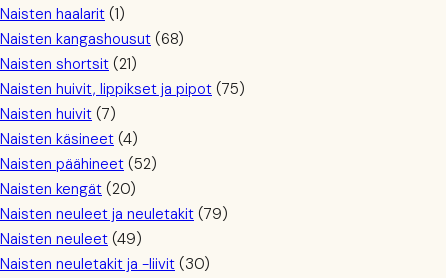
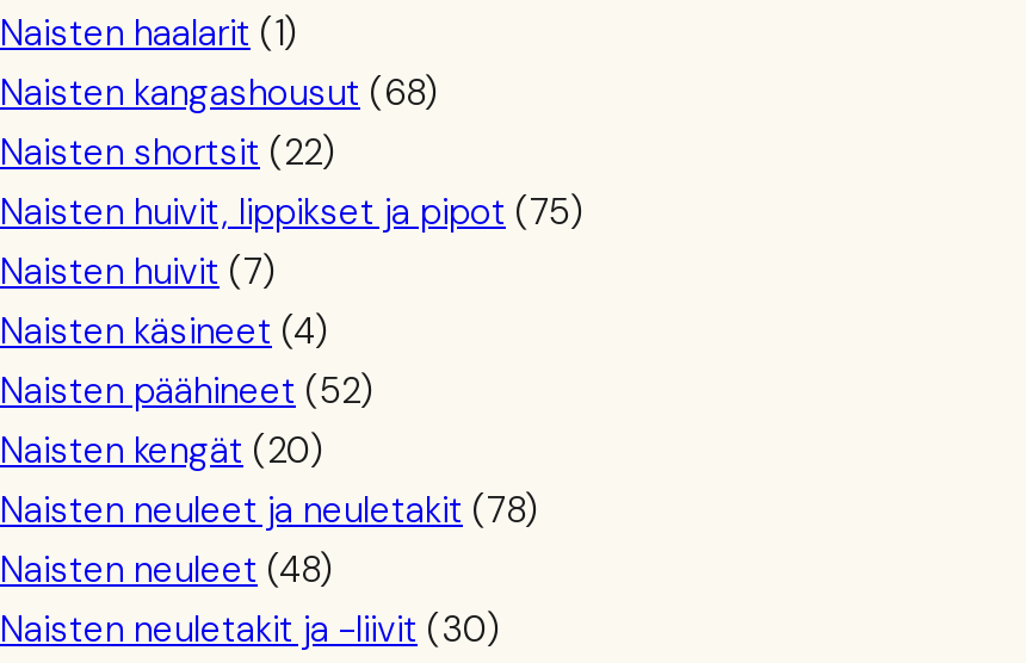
- Naisten shortsit (21)
+ Naisten shortsit (22)

- Naisten neuleet ja neuletakit (79)
+ Naisten neuleet ja neuletakit (78)

- Naisten neuleet (49)
+ Naisten neuleet (48)
